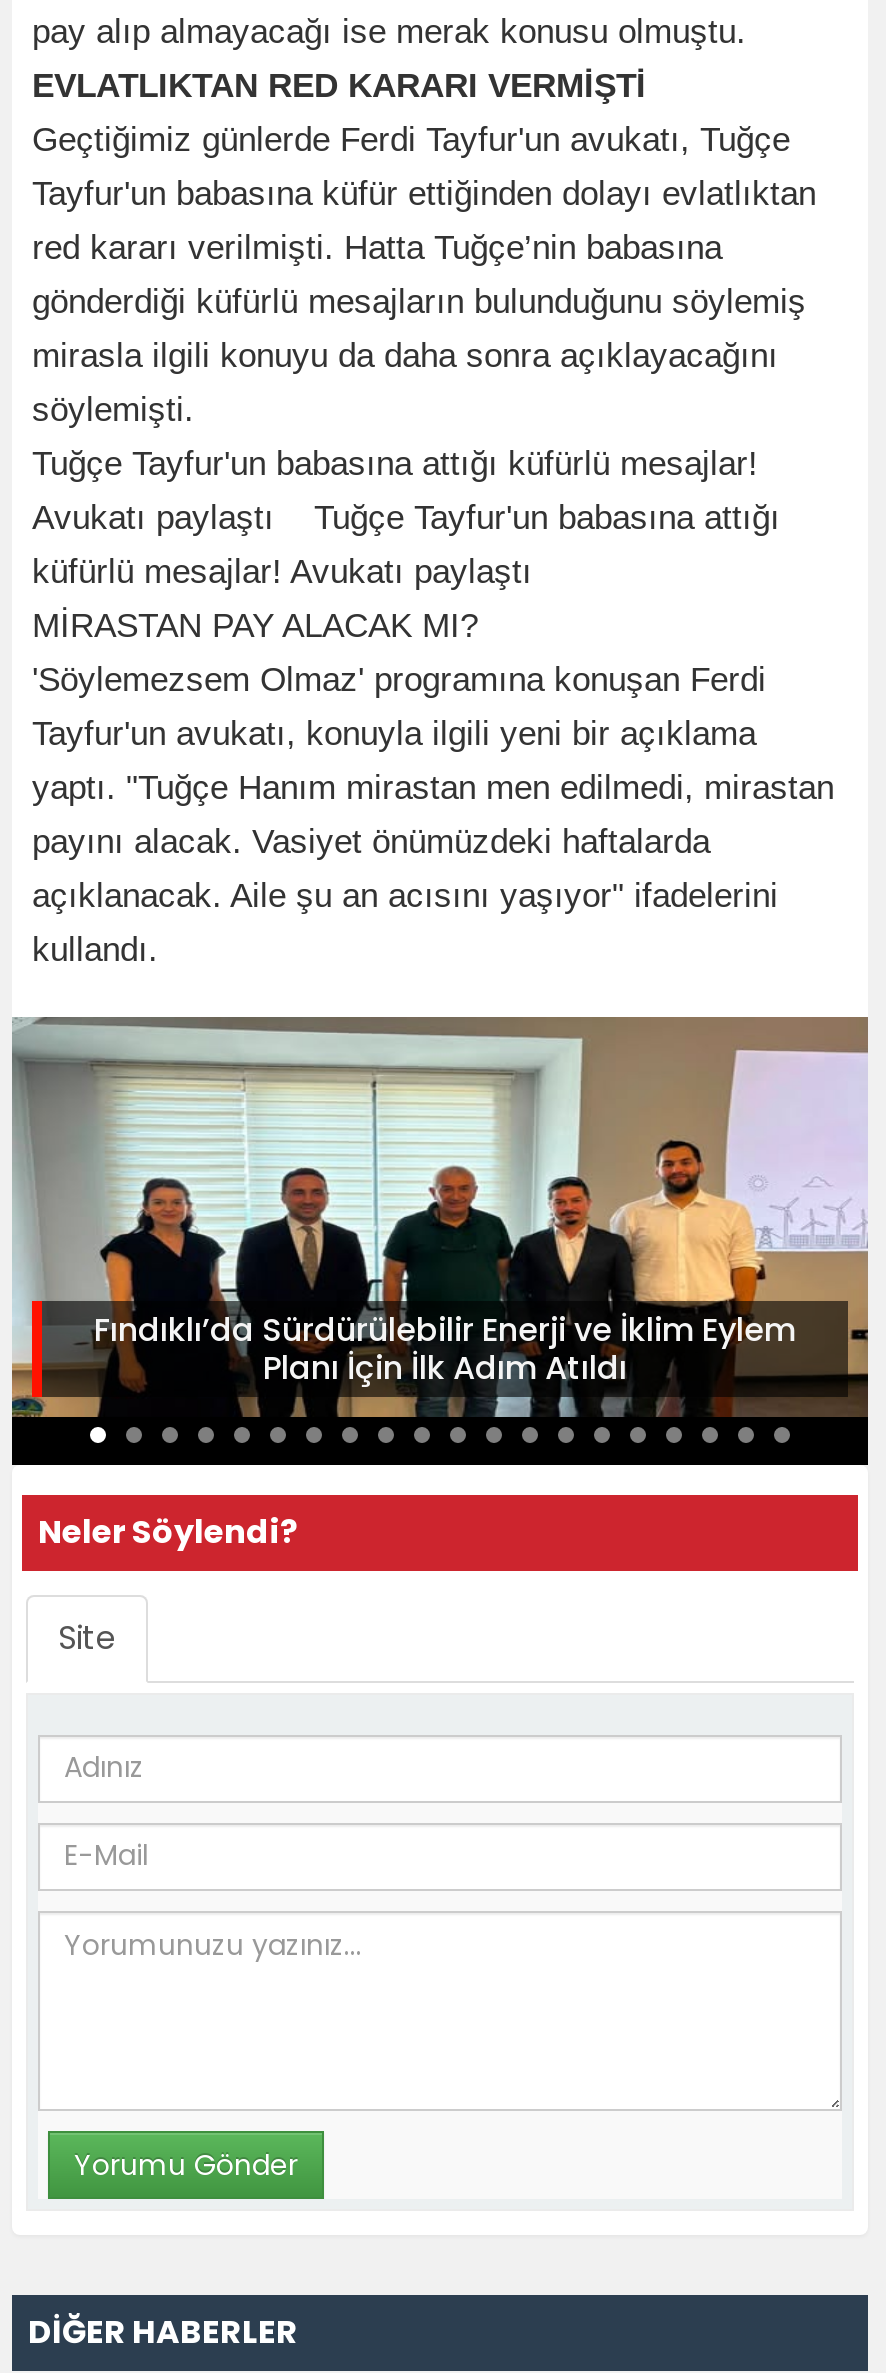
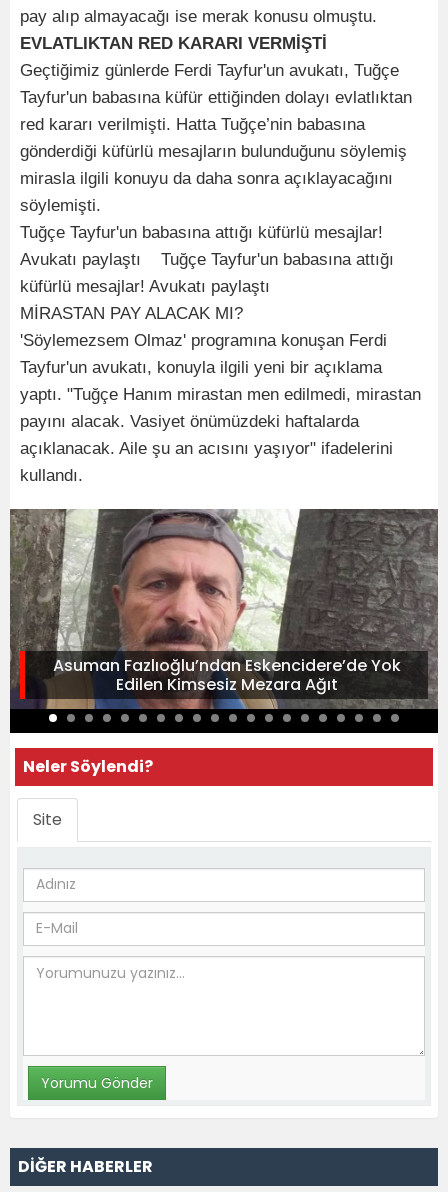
- [image]
- Fındıklı’da Sürdürülebilir Enerji ve İklim Eylem
- Planı İçin İlk Adım Atıldı
+ [image]
+ Asuman Fazlıoğlu’ndan Eskencidere’de Yok
+ Edilen Kimsesiz Mezara Ağıt
